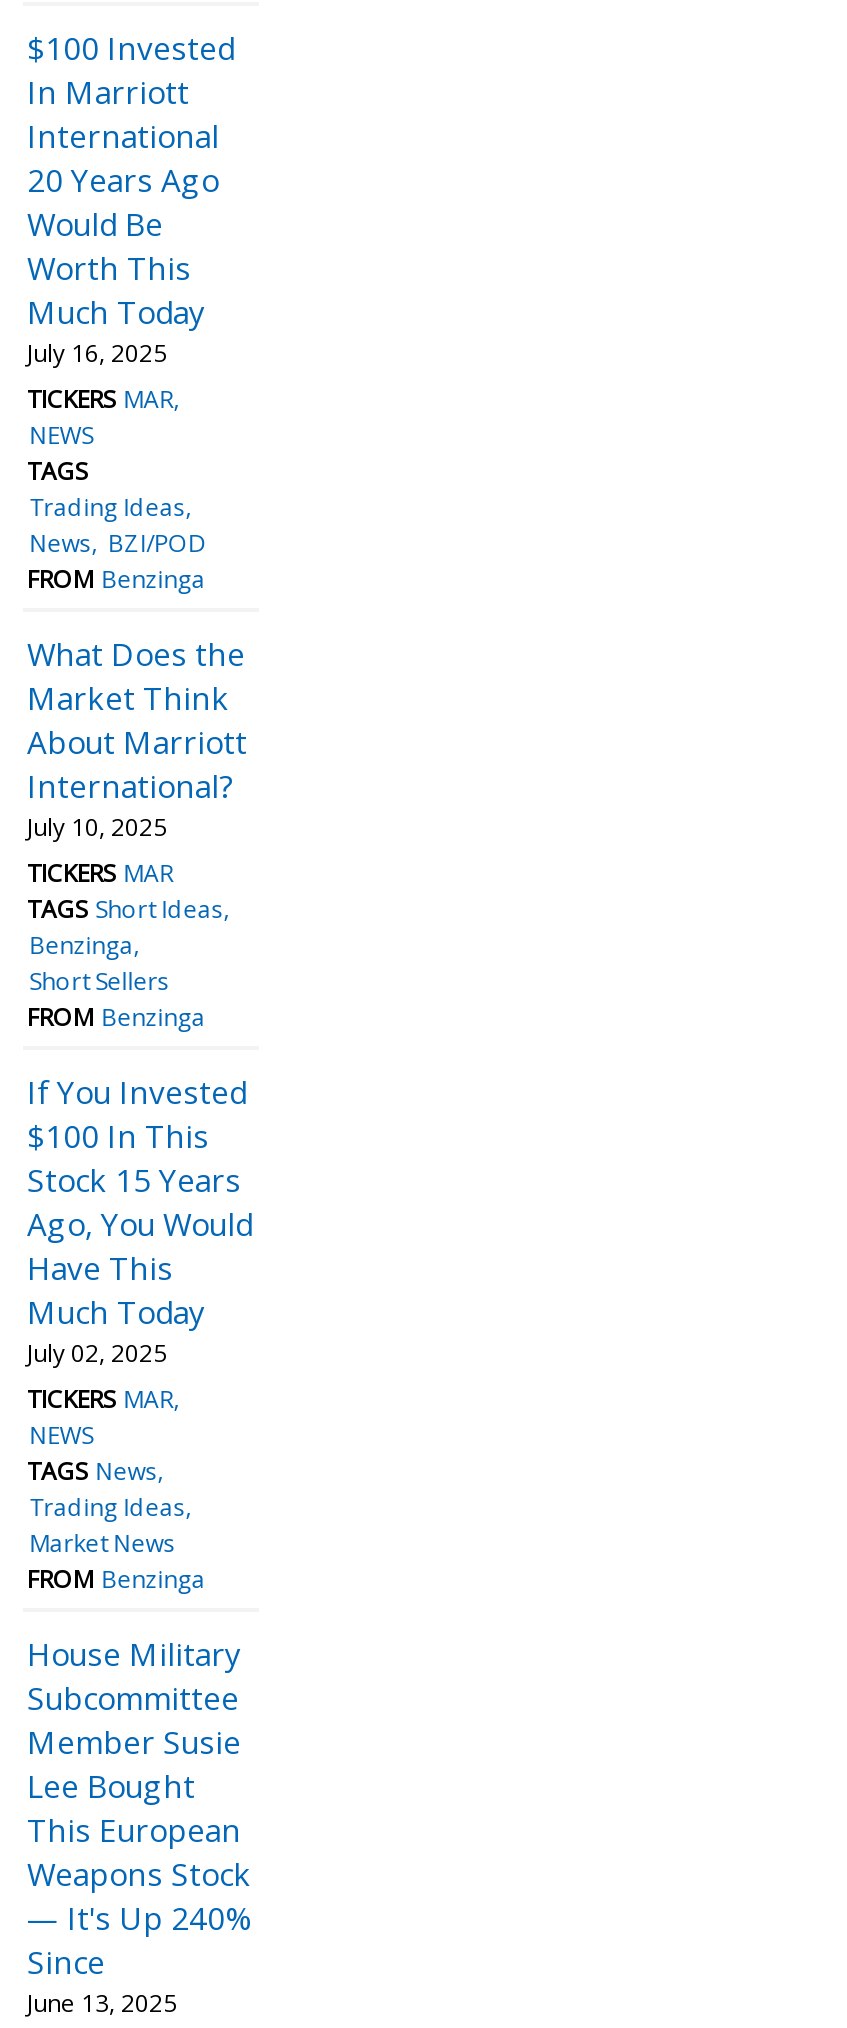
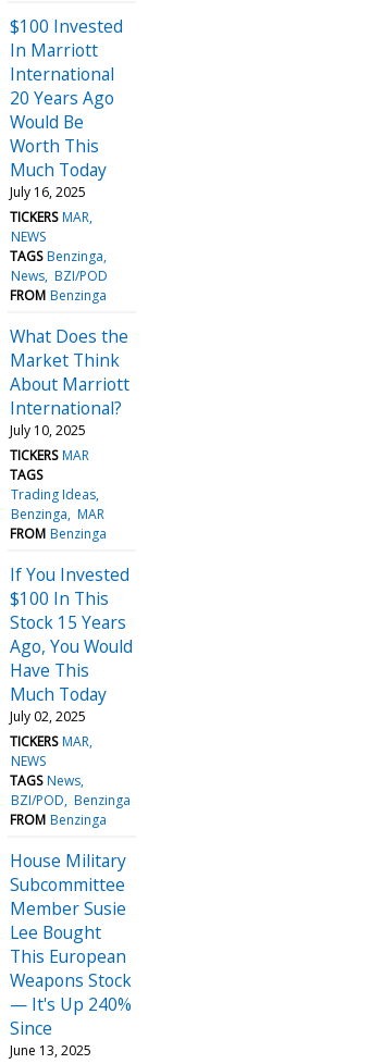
- TAGS
- Trading Ideas
+ TAGS Benzinga

- TAGS Short Ideas
- Benzinga
- Short Sellers
+ TAGS
+ Trading Ideas
+ Benzinga MAR

- Trading Ideas
- Market News
+ BZI/POD Benzinga
